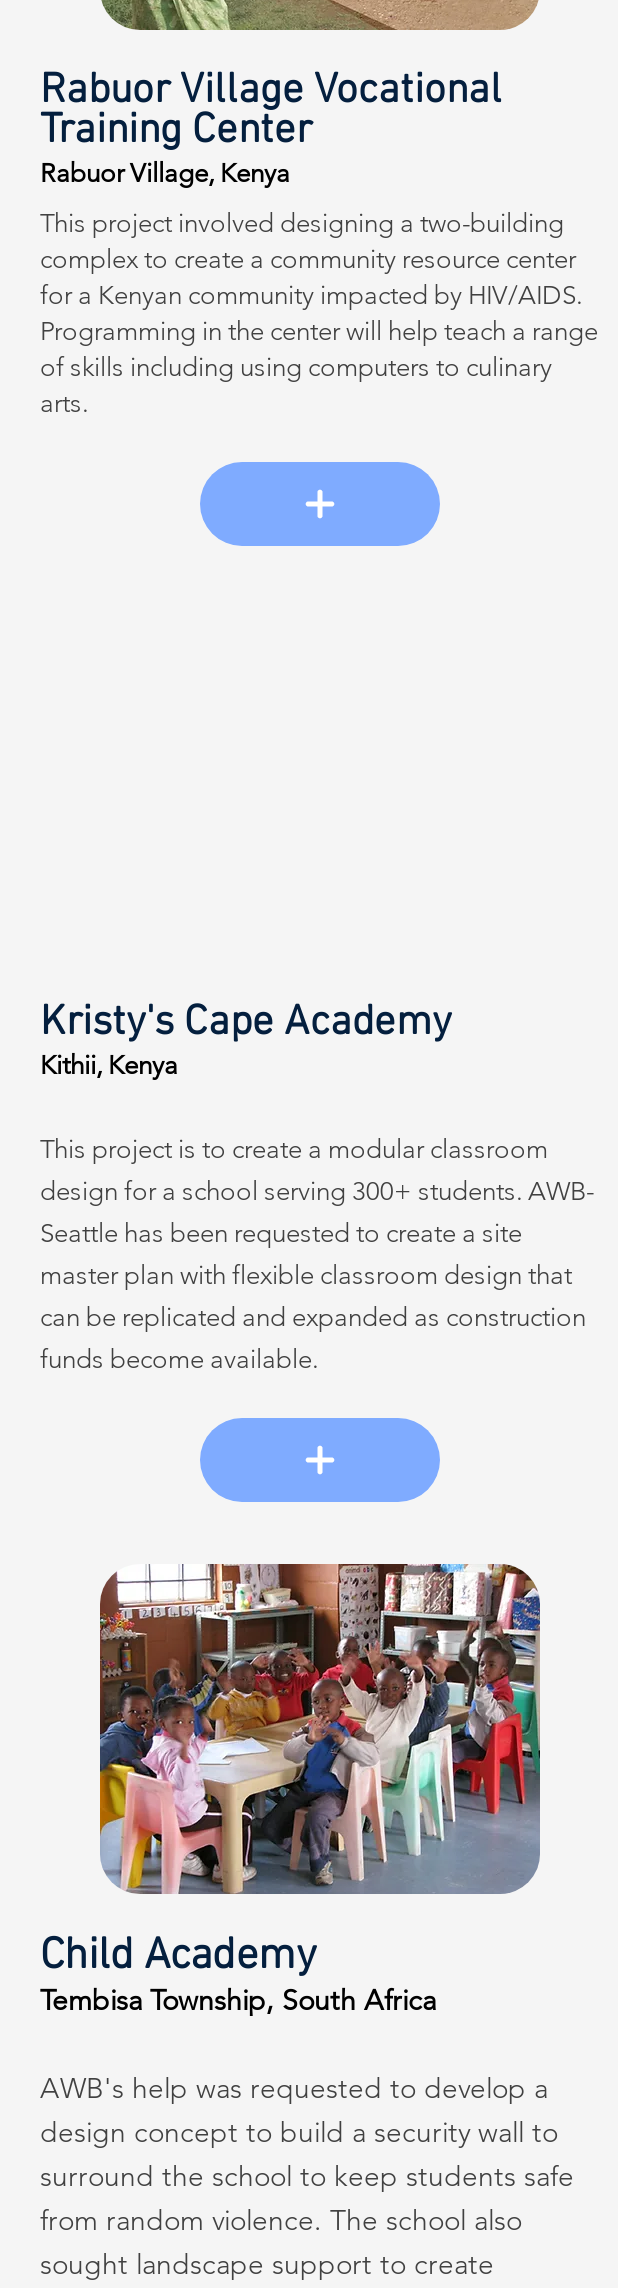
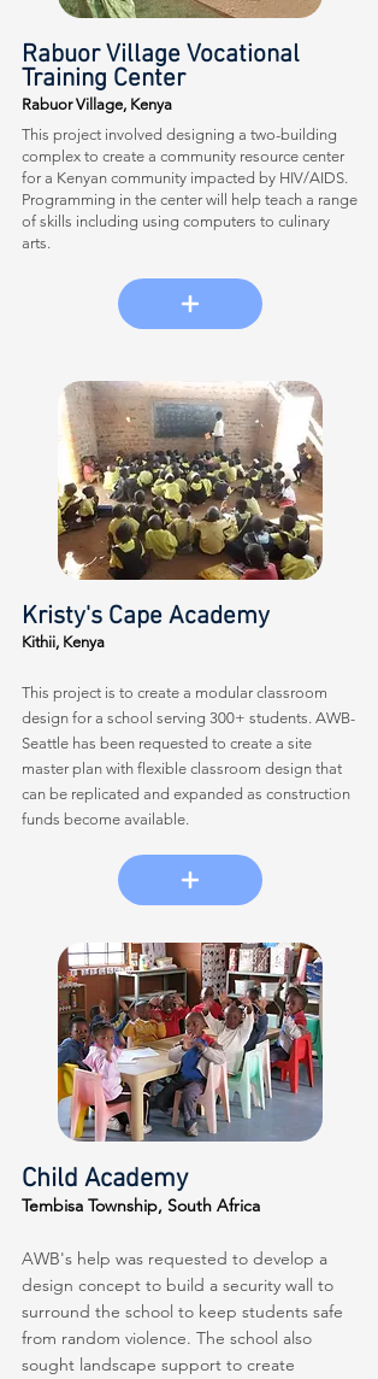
+ [image]
